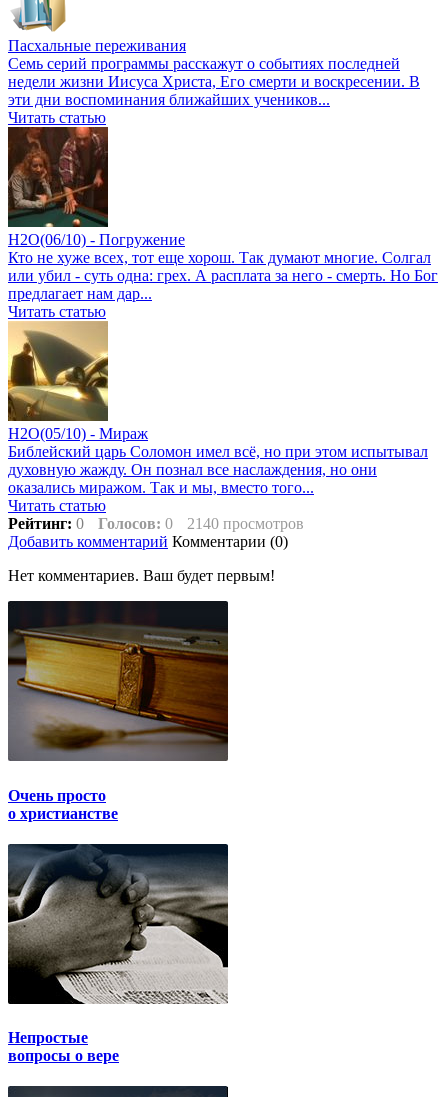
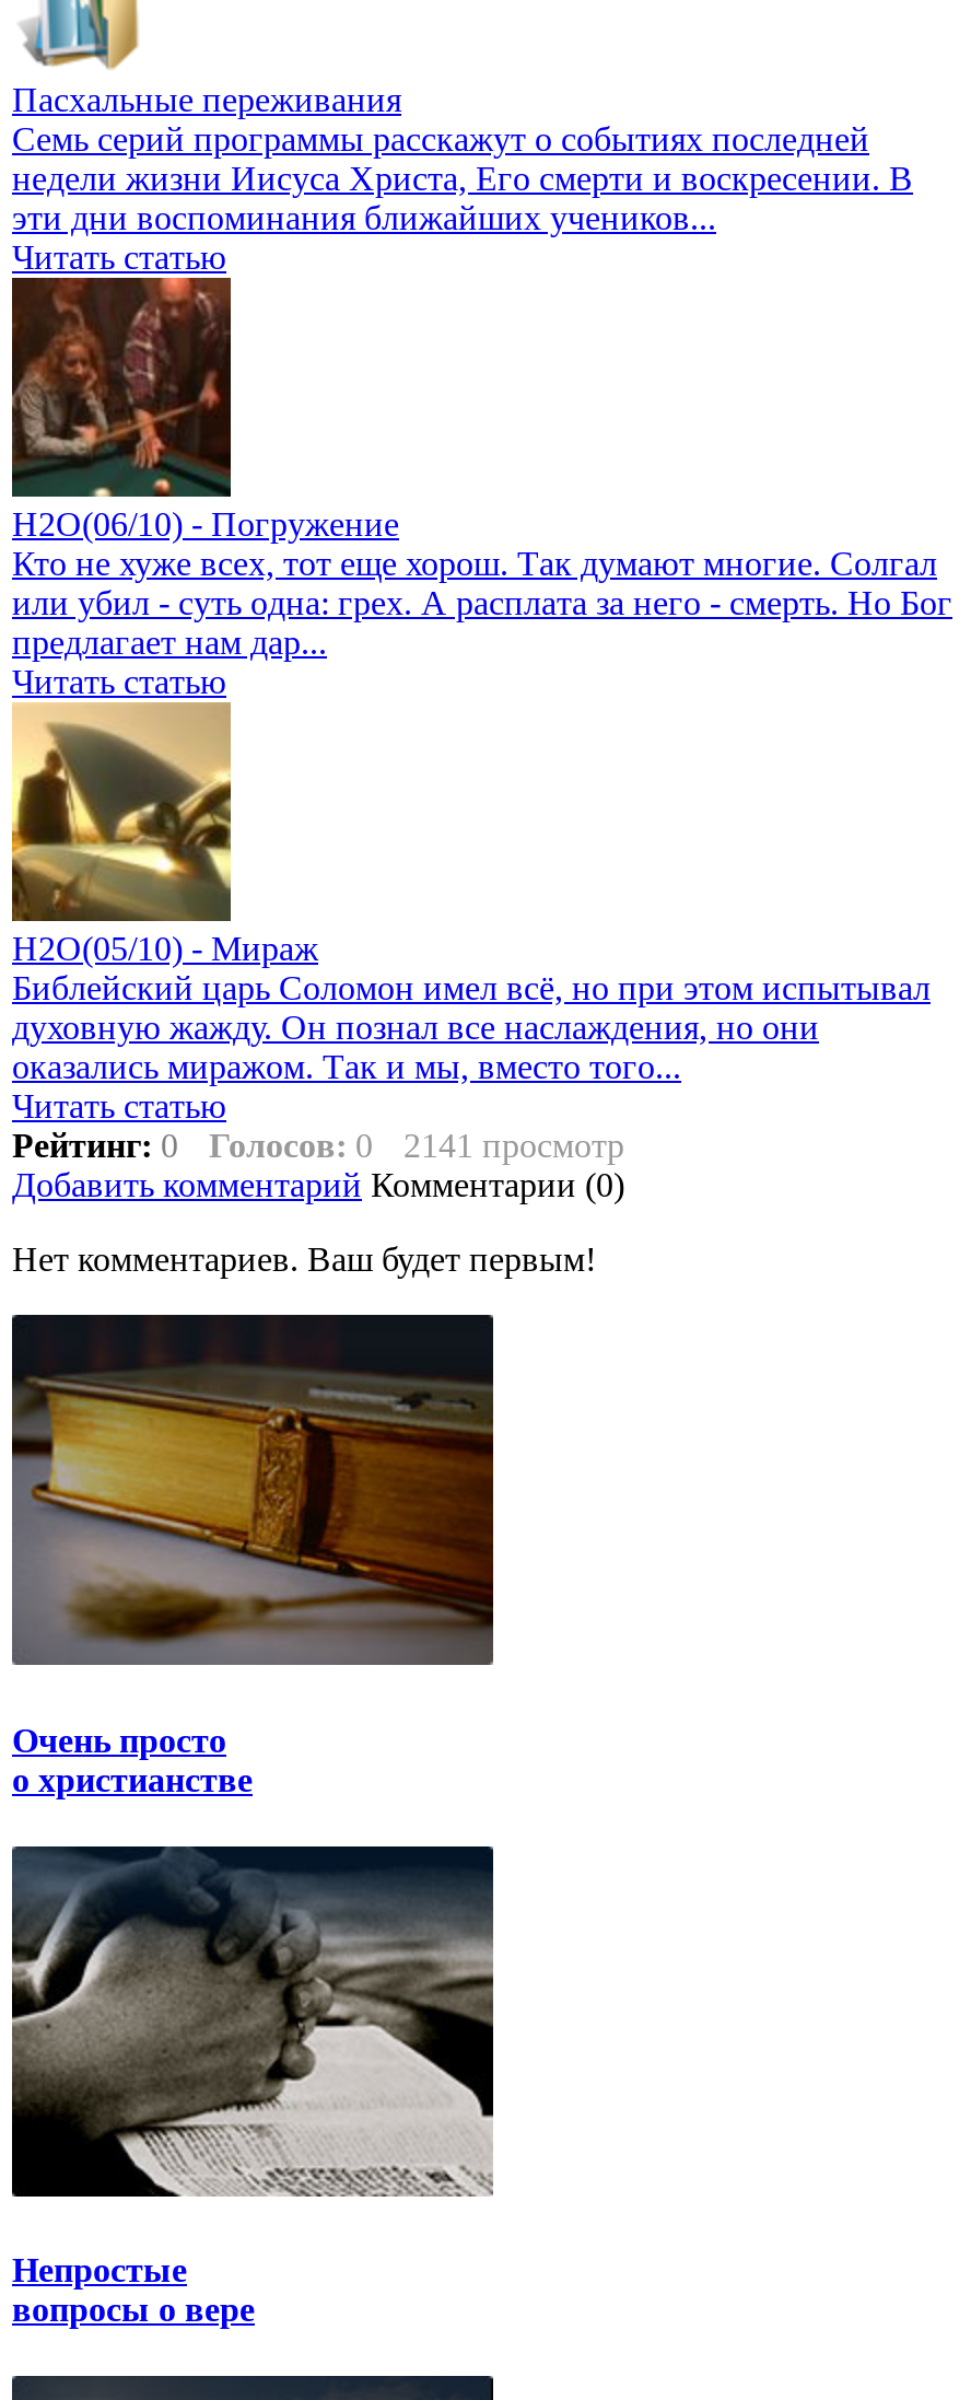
- Рейтинг: 0 Голосов: 0 2140 просмотров
+ Рейтинг: 0 Голосов: 0 2141 просмотр
